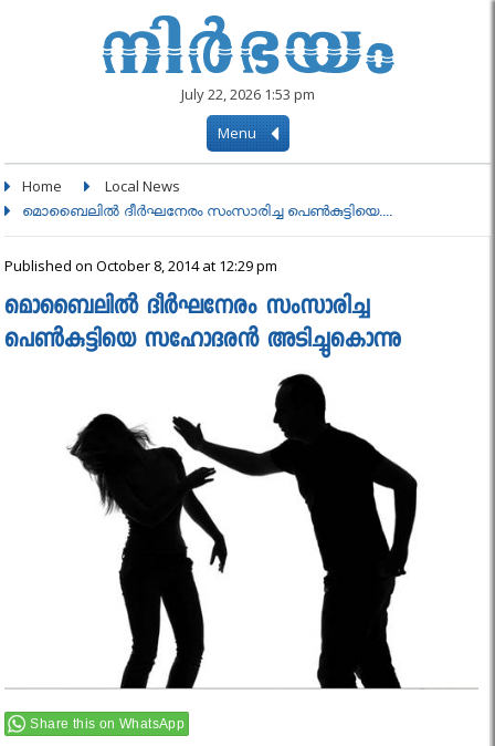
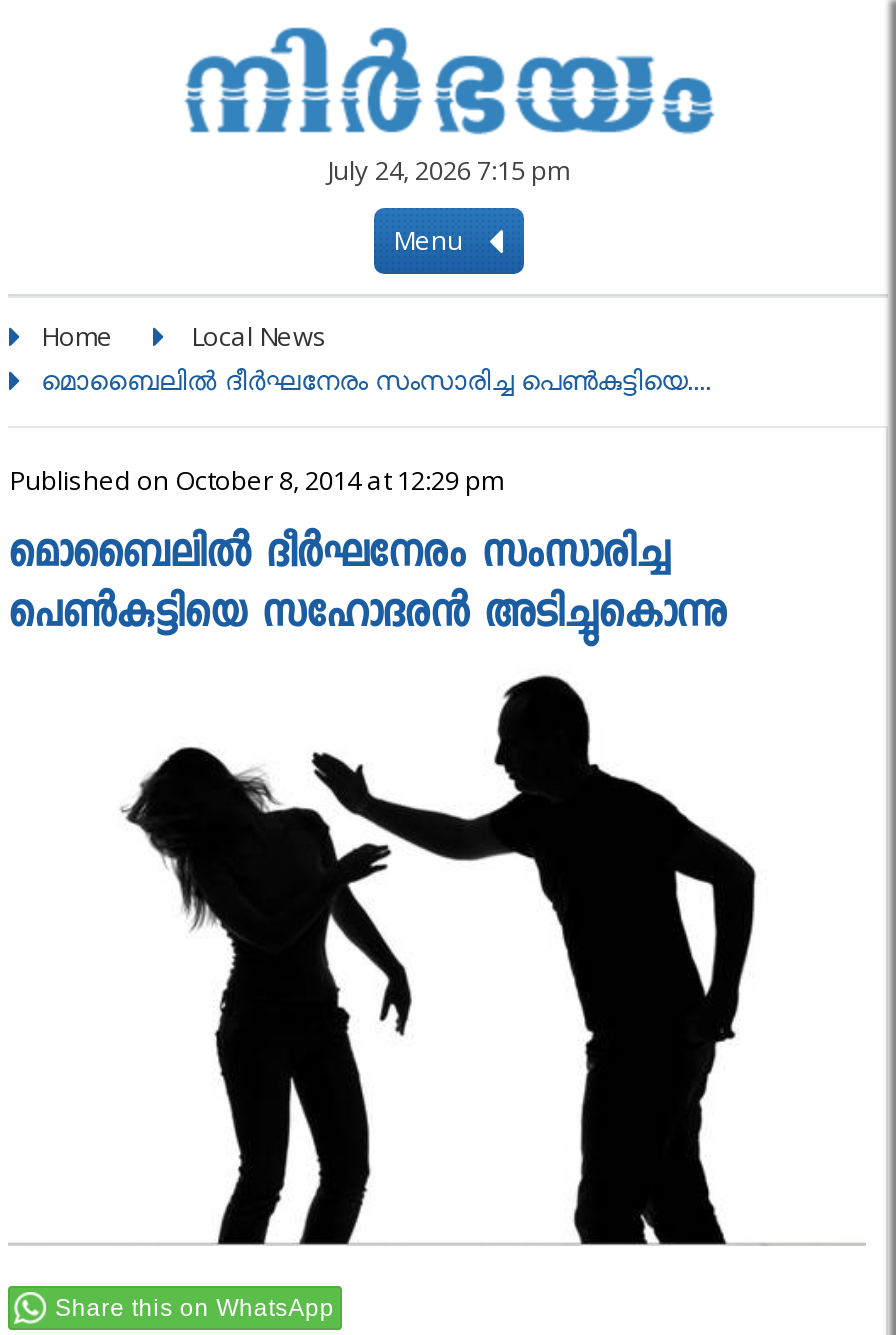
- July 22, 2026 1:53 pm
+ July 24, 2026 7:15 pm
